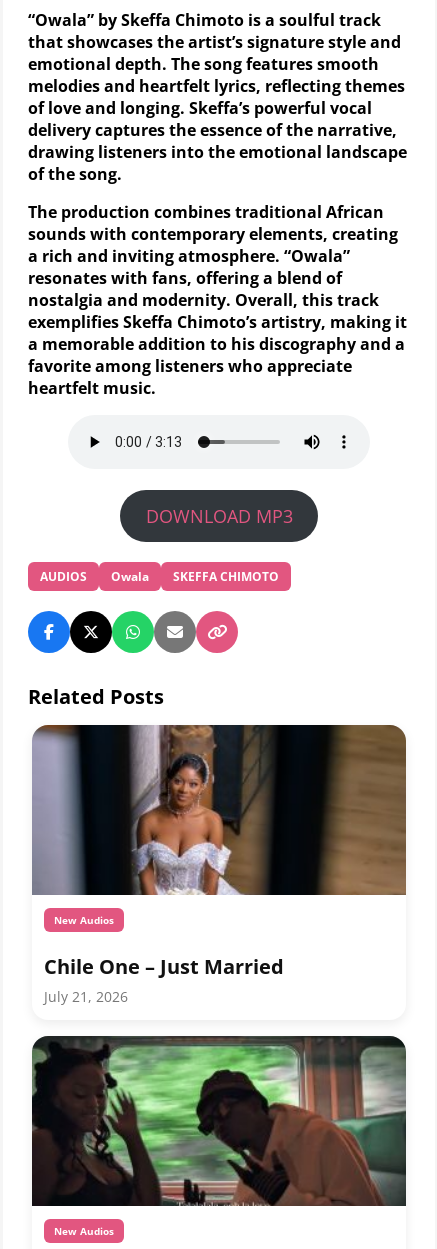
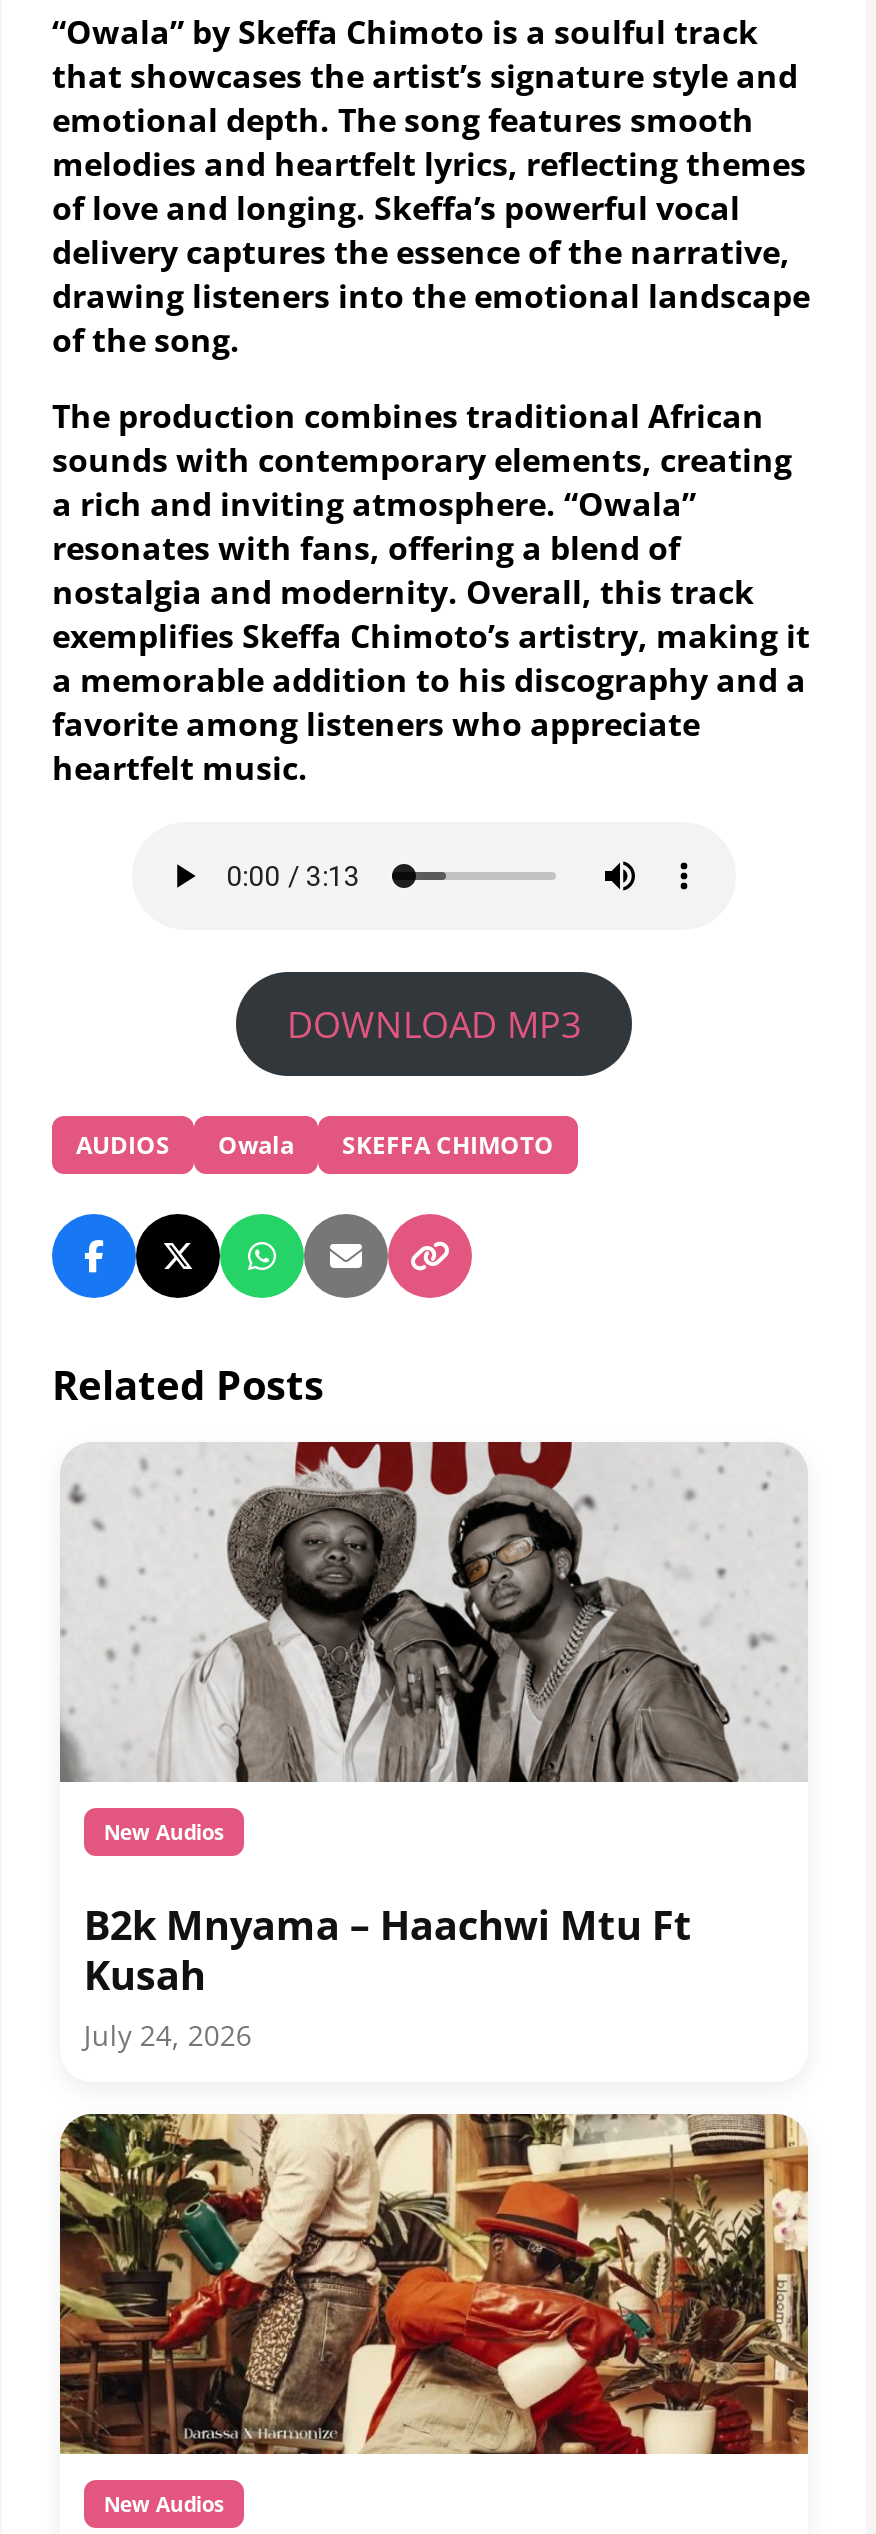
- [image]
+ [image]

- Chile One – Just Married
- July 21, 2026
+ B2k Mnyama – Haachwi Mtu Ft
+ Kusah
+ July 24, 2026

- [image]
+ [image]
